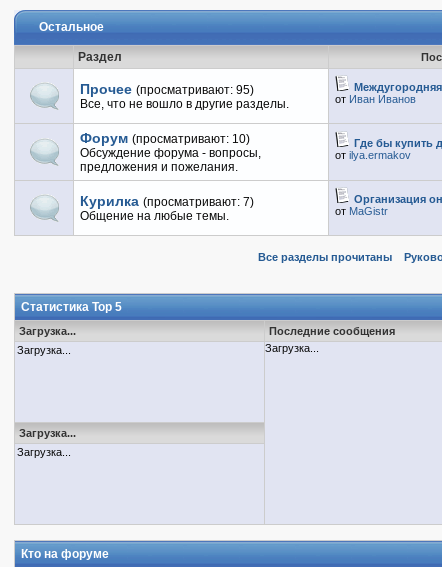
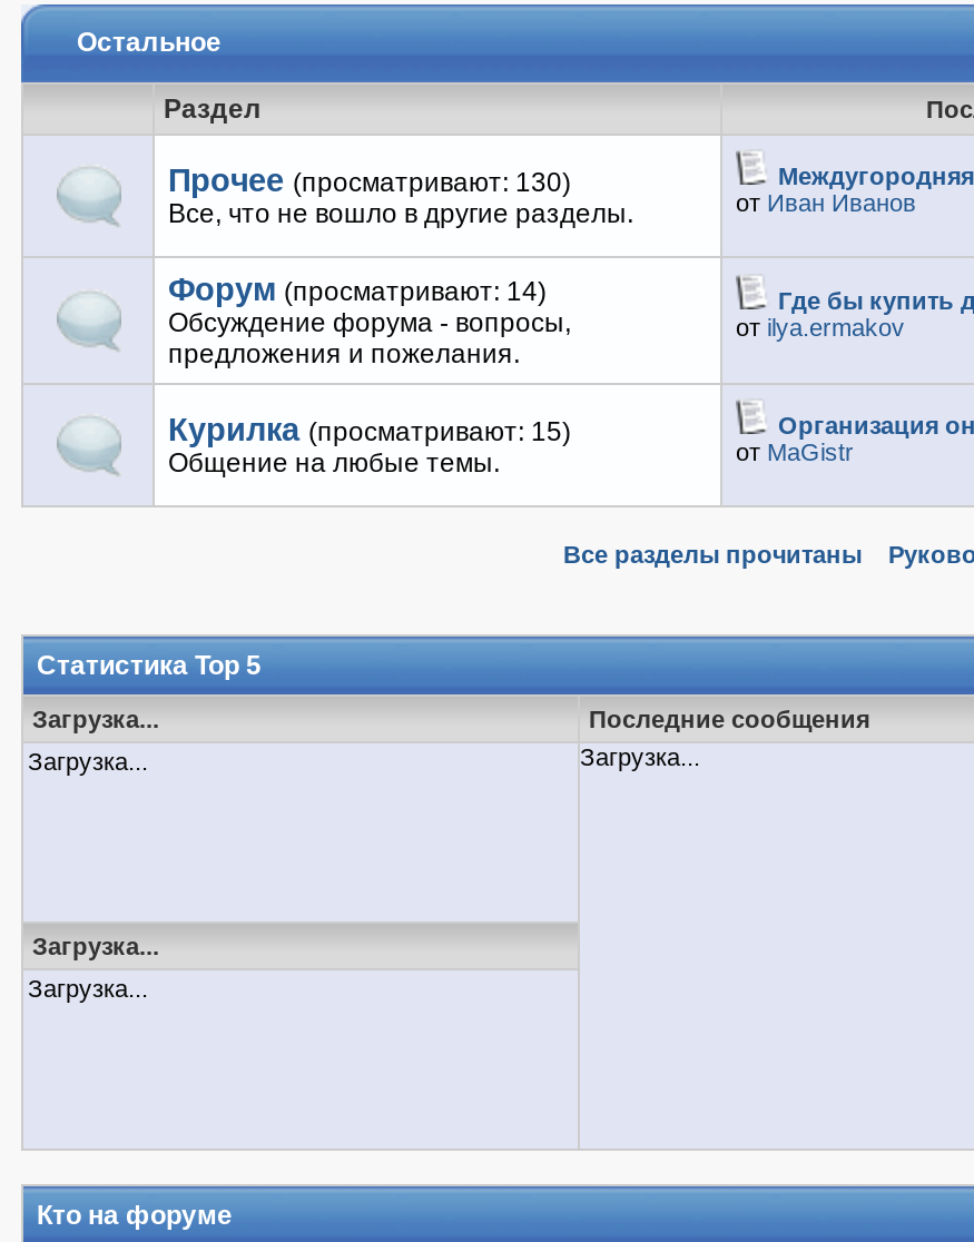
- Прочее (просматривают: 95)
+ Прочее (просматривают: 130)

- Форум (просматривают: 10)
+ Форум (просматривают: 14)

- Курилка (просматривают: 7)
+ Курилка (просматривают: 15)
